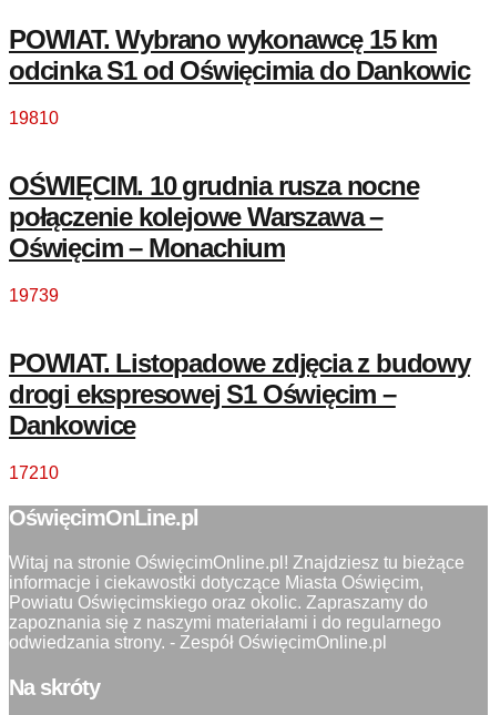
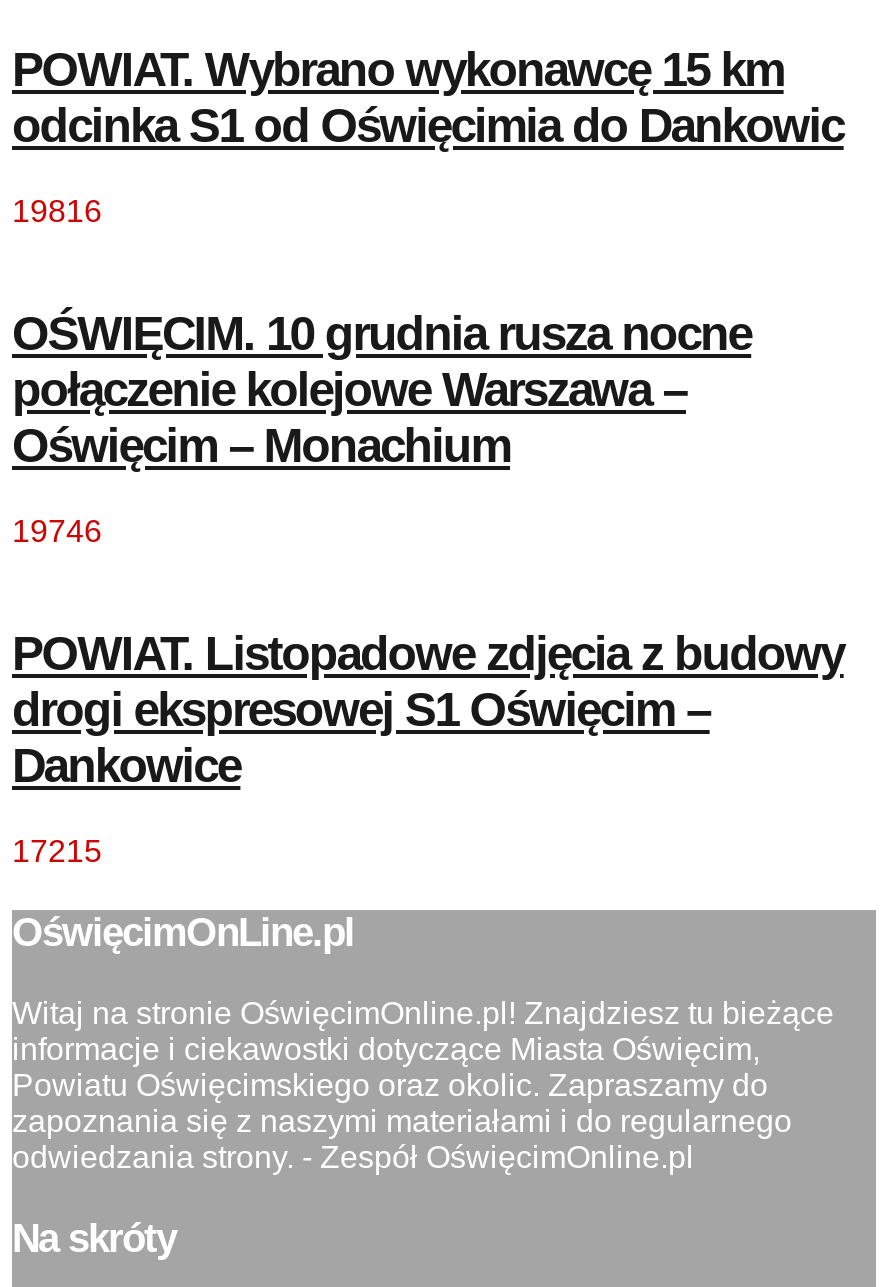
- 19810
+ 19816

- 19739
+ 19746

- 17210
+ 17215
